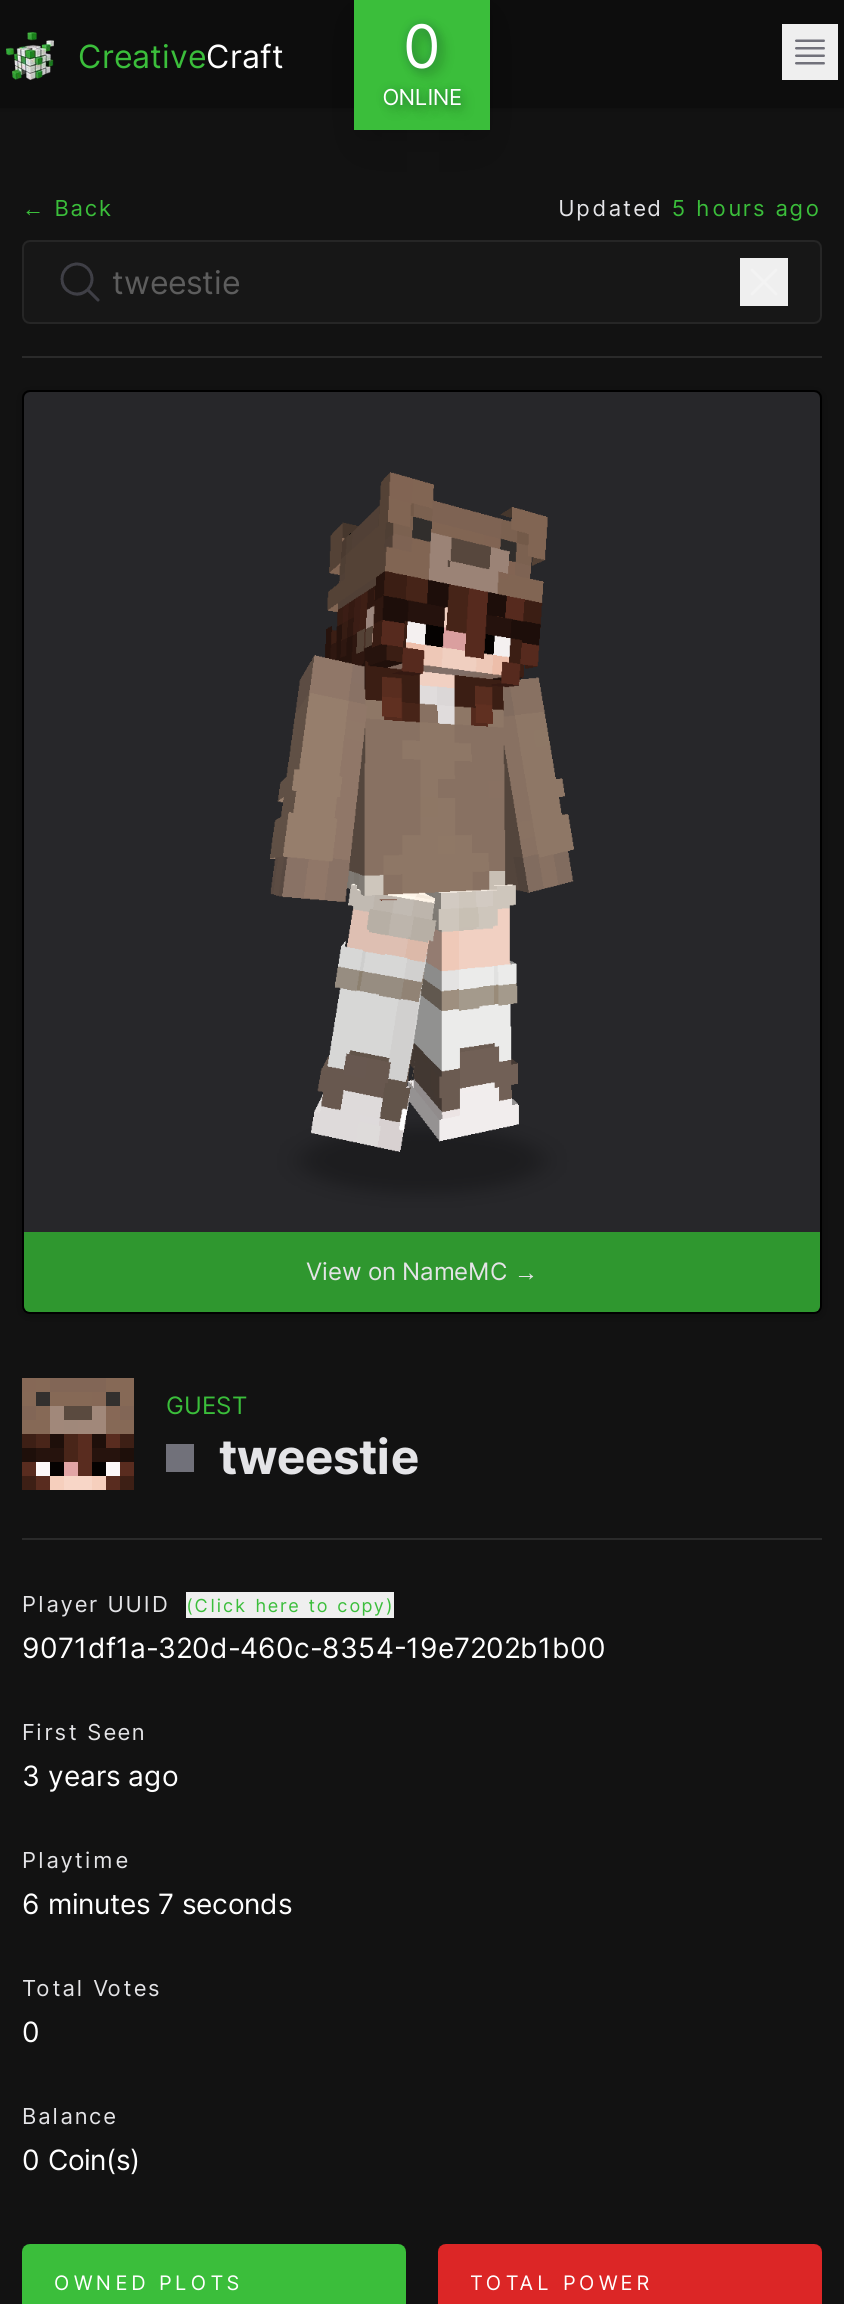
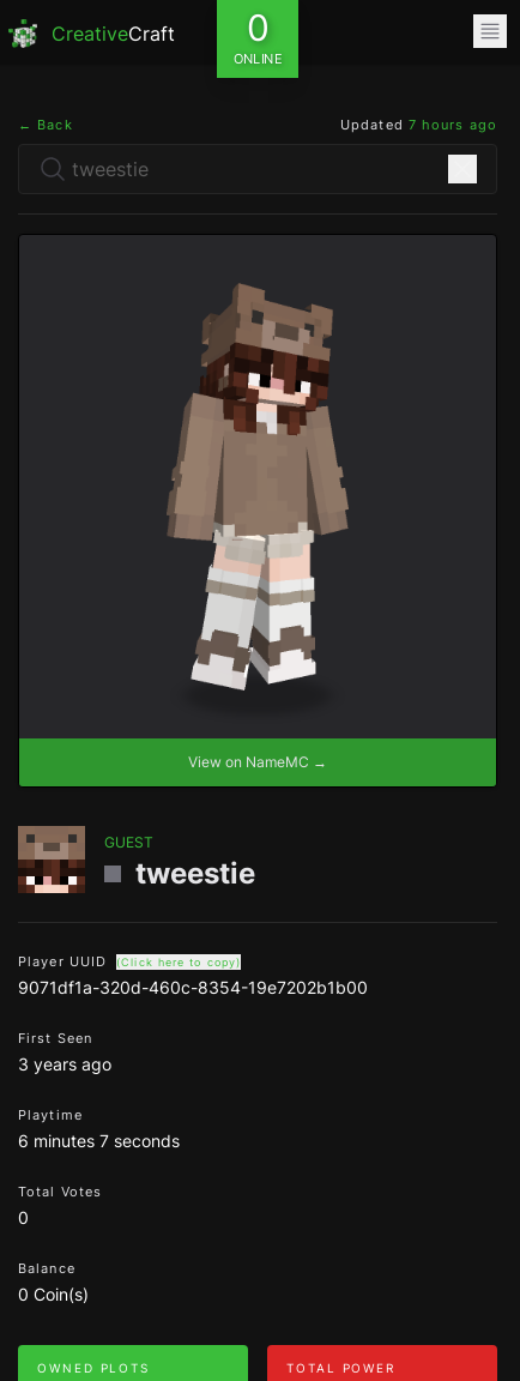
- Updated 5 hours ago
+ Updated 7 hours ago
